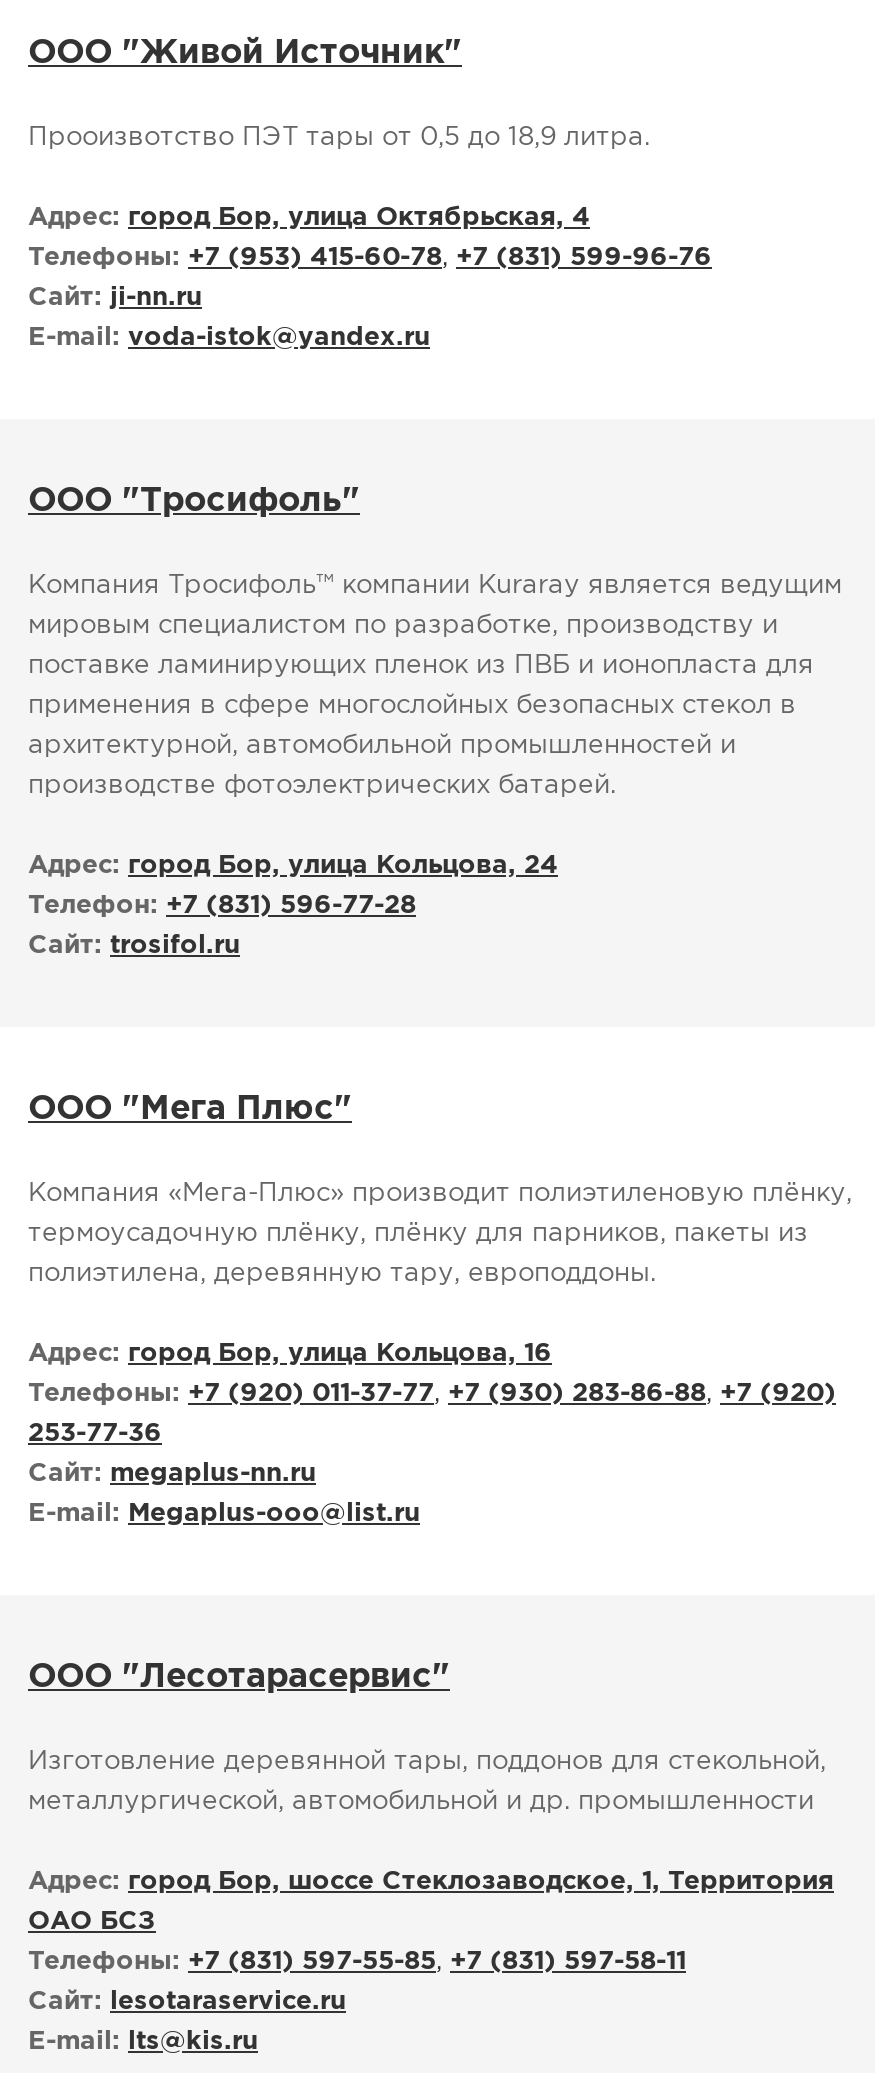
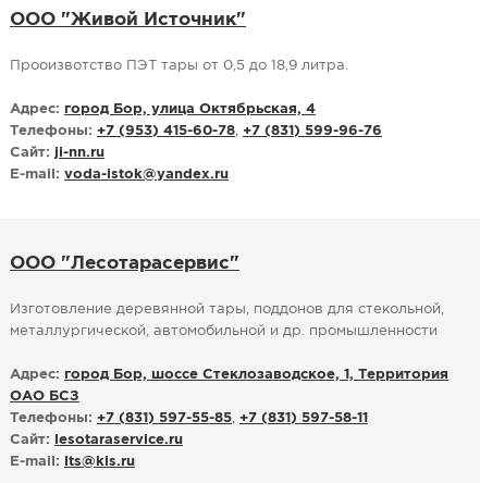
- ООО "Тросифоль"
- Компания Тросифоль™ компании Kuraray является ведущим
- мировым специалистом по разработке, производству и
- поставке ламинирующих пленок из ПВБ и ионопласта для
- применения в сфере многослойных безопасных стекол в
- архитектурной, автомобильной промышленностей и
- производстве фотоэлектрических батарей.

- Адрес: город Бор, улица Кольцова, 24
- Телефон: +7 (831) 596-77-28
- Сайт: trosifol.ru

- ООО "Мега Плюс"
- Компания «Мега-Плюс» производит полиэтиленовую плёнку,
- термоусадочную плёнку, плёнку для парников, пакеты из
- полиэтилена, деревянную тару, европоддоны.

- Адрес: город Бор, улица Кольцова, 16
- Телефоны: +7 (920) 011-37-77, +7 (930) 283-86-88, +7 (920)
- 253-77-36
- Сайт: megaplus-nn.ru
- E-mail: Megaplus-ooo@ list.ru
